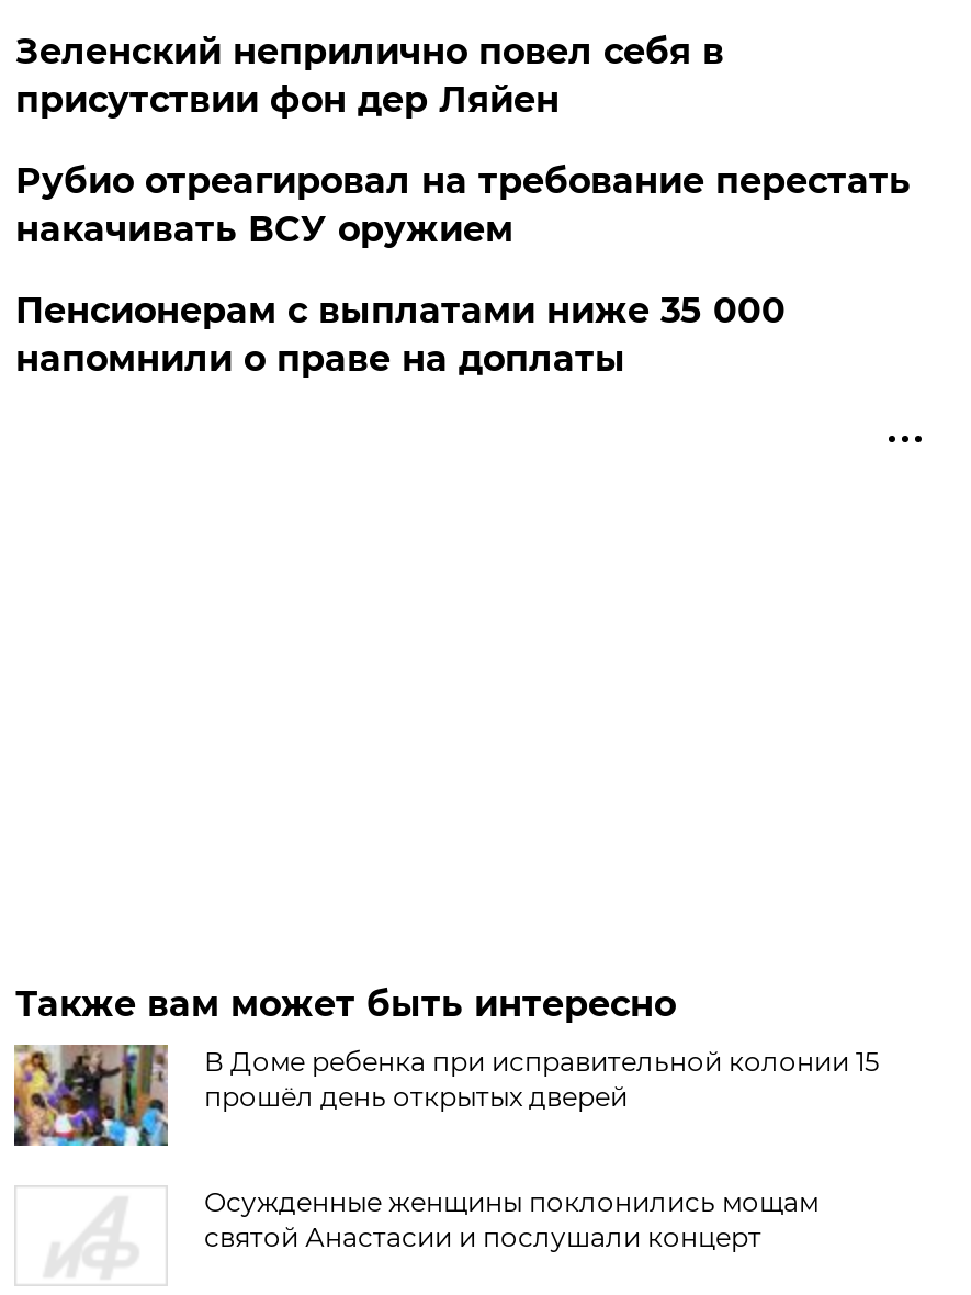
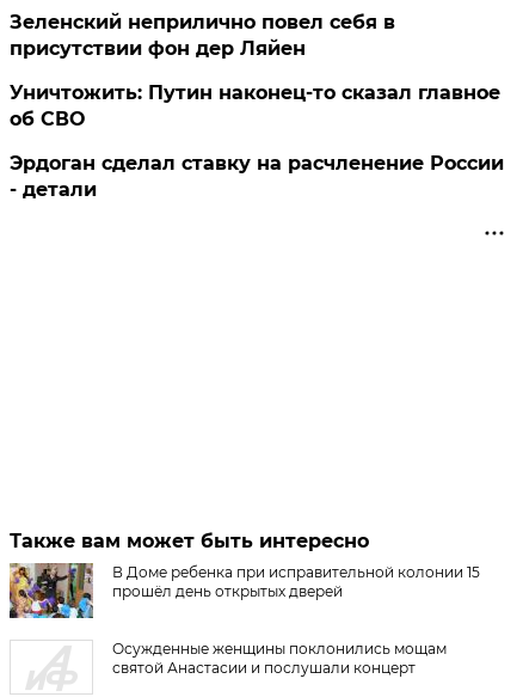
- Рубио отреагировал на требование перестать
- накачивать ВСУ оружием
+ Уничтожить: Путин наконец-то сказал главное
+ об СВО

- Пенсионерам с выплатами ниже 35 000
- напомнили о праве на доплаты
+ Эрдоган сделал ставку на расчленение России
+ - детали
